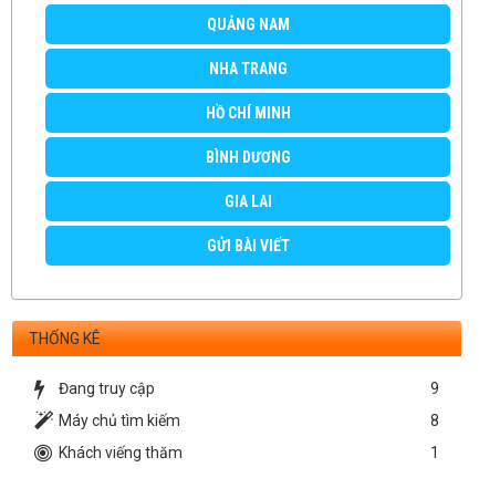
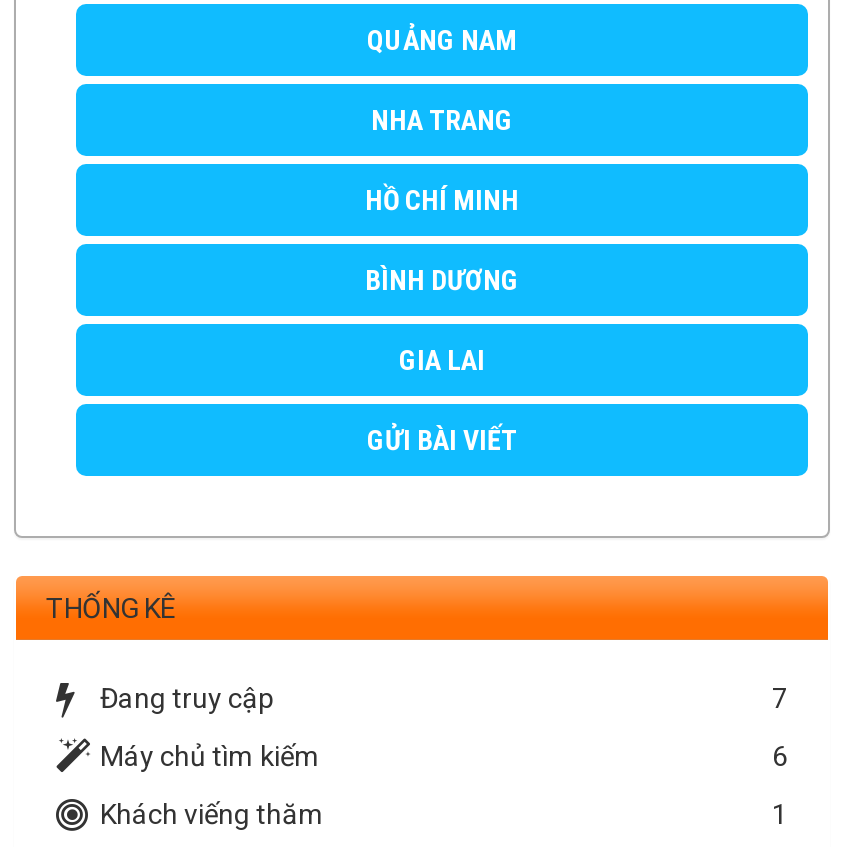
- 9
+ 7

- 8
+ 6
